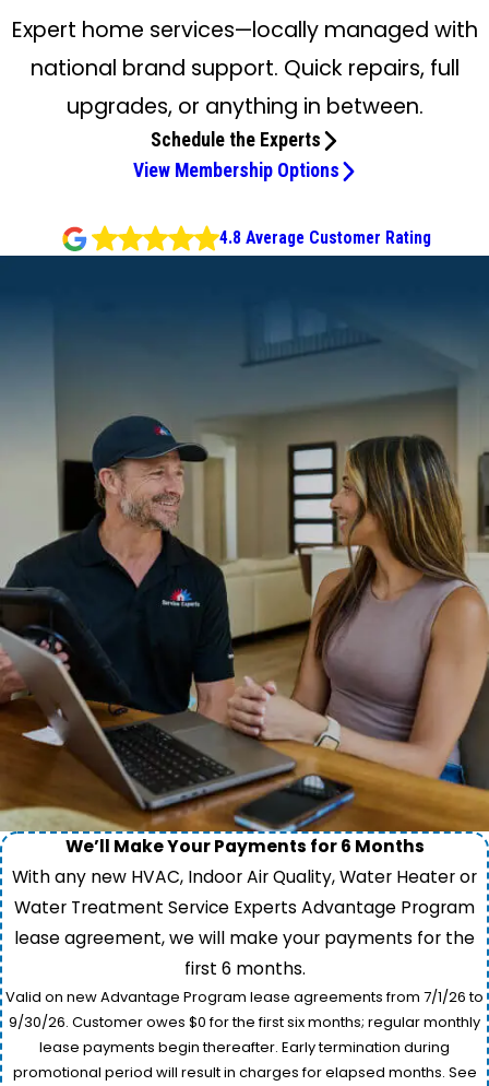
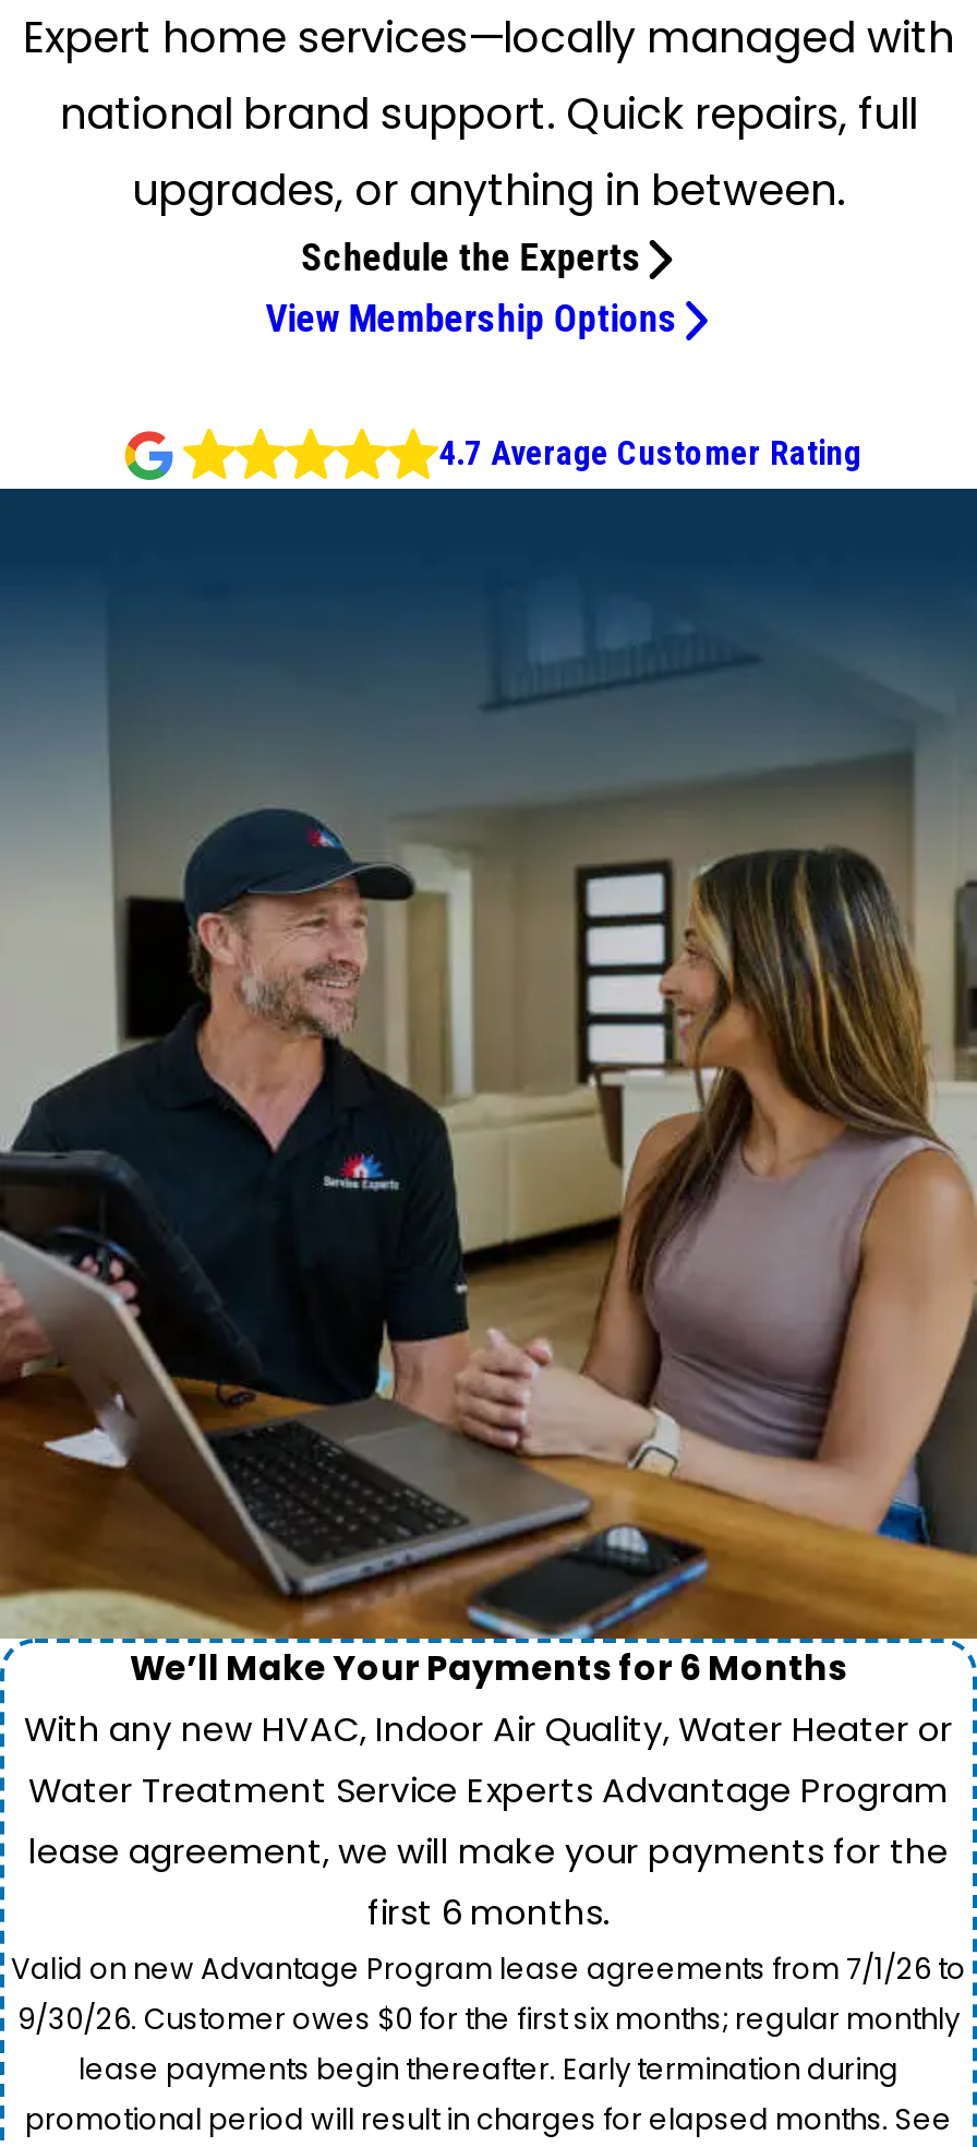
- 4.8 Average Customer Rating
+ 4.7 Average Customer Rating
